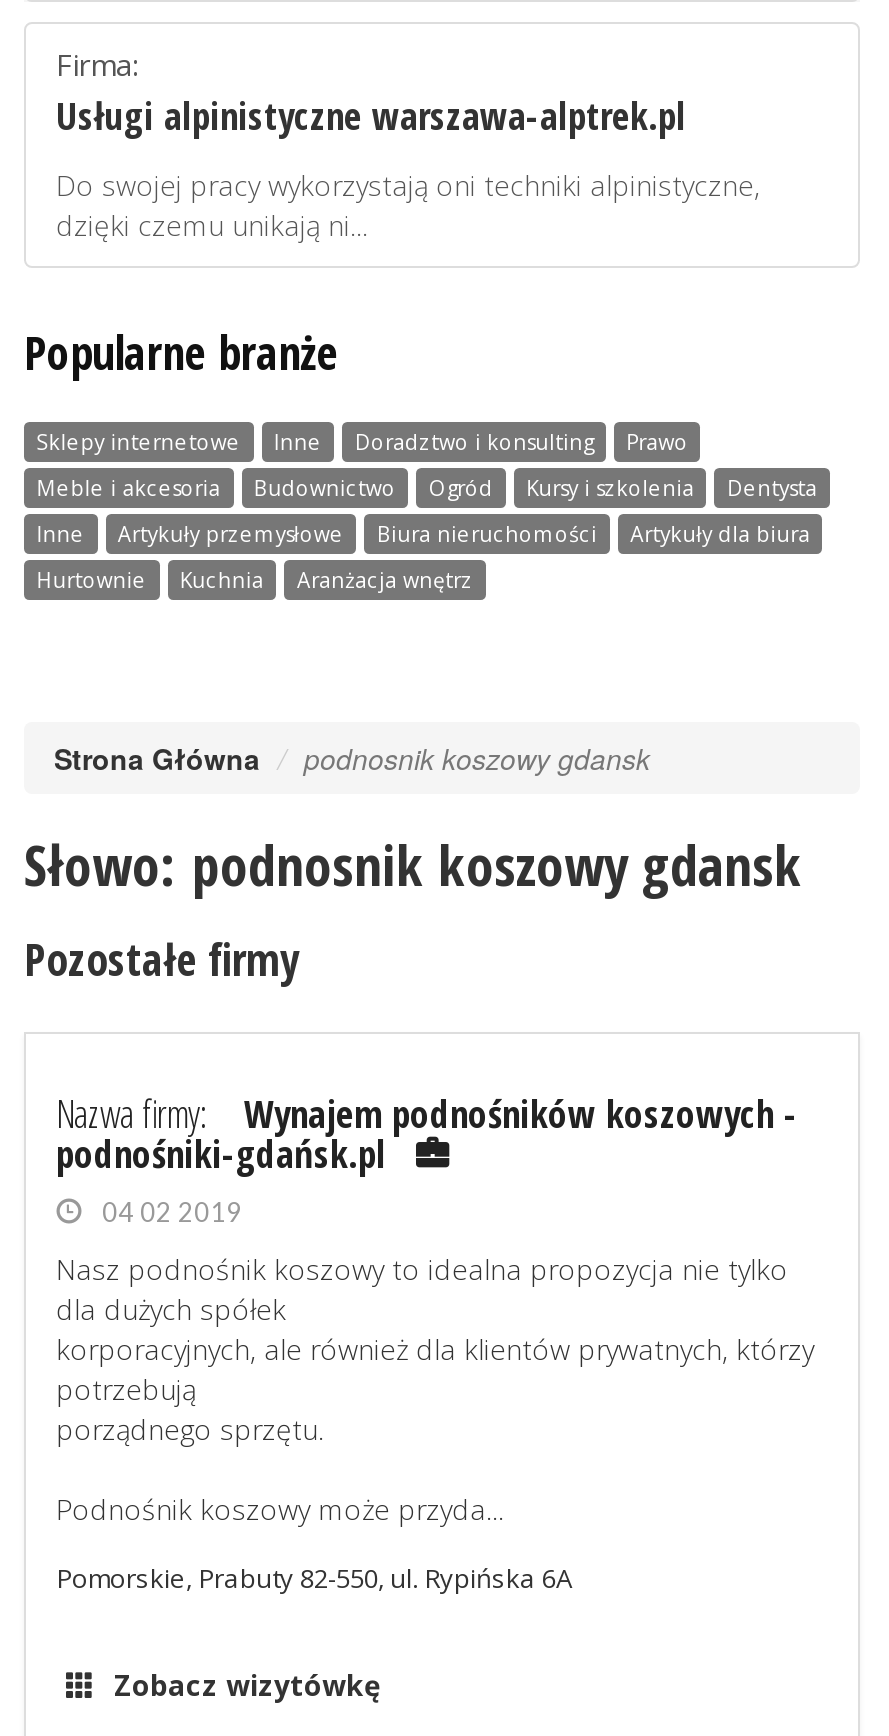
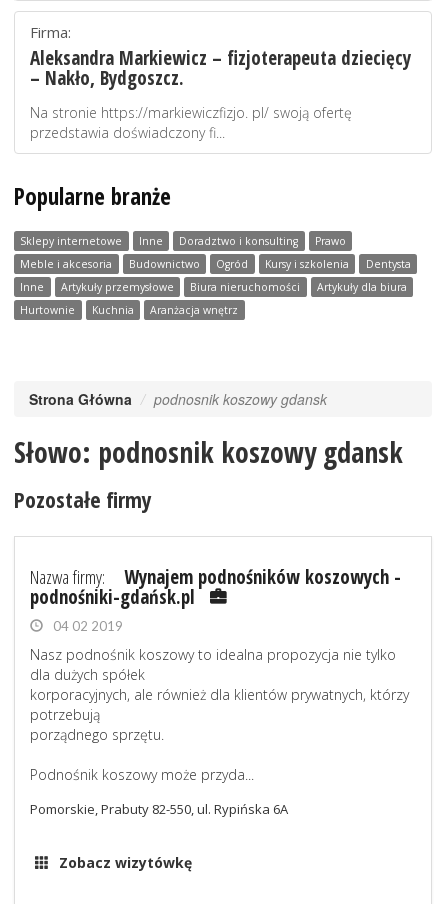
- Usługi alpinistyczne warszawa-alptrek.pl
+ Aleksandra Markiewicz – fizjoterapeuta dziecięcy
+ – Nakło, Bydgoszcz.

- Do swojej pracy wykorzystają oni techniki alpinistyczne,
- dzięki czemu unikają ni...
+ Na stronie https://markiewiczfizjo. pl/ swoją ofertę
+ przedstawia doświadczony fi...
